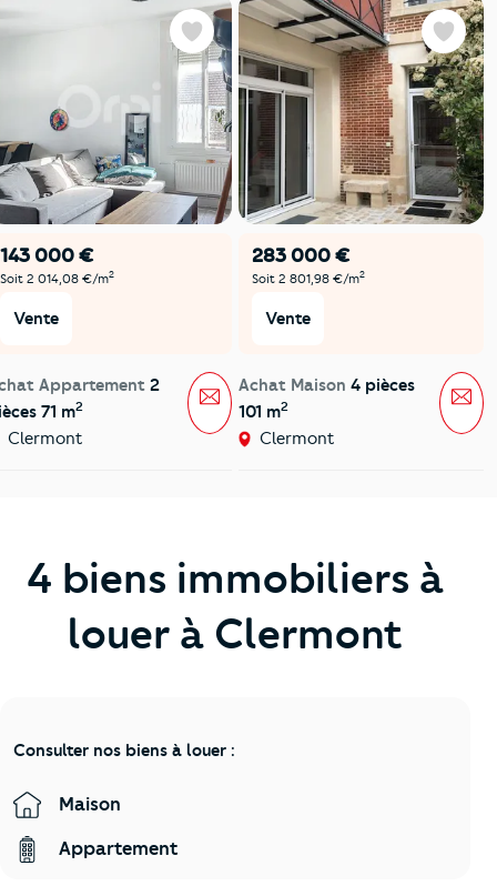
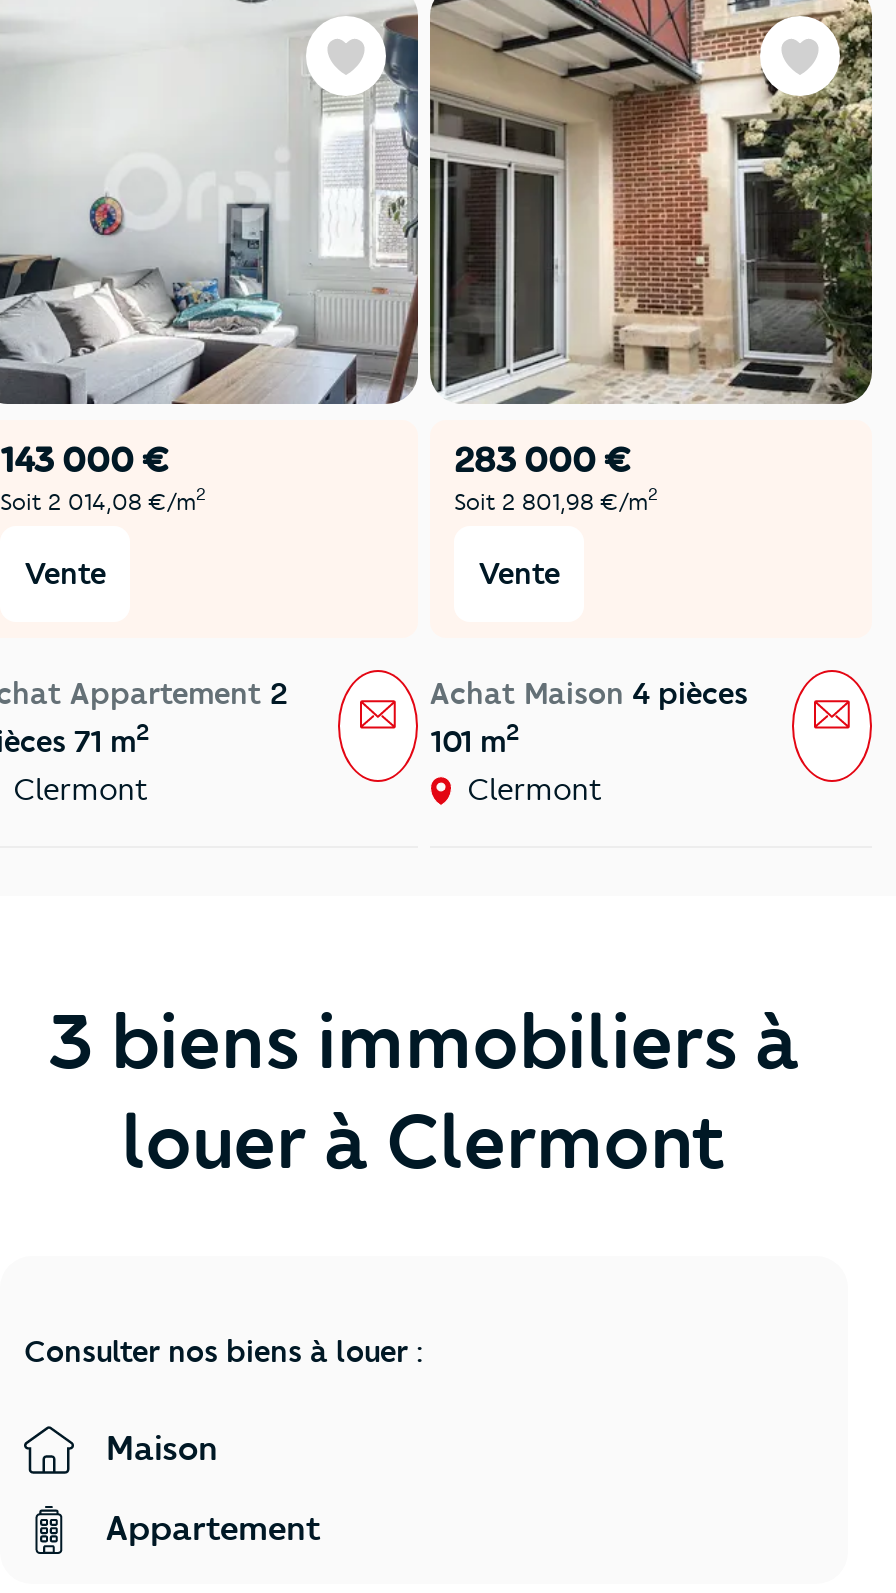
- 4 biens immobiliers à
+ 3 biens immobiliers à
